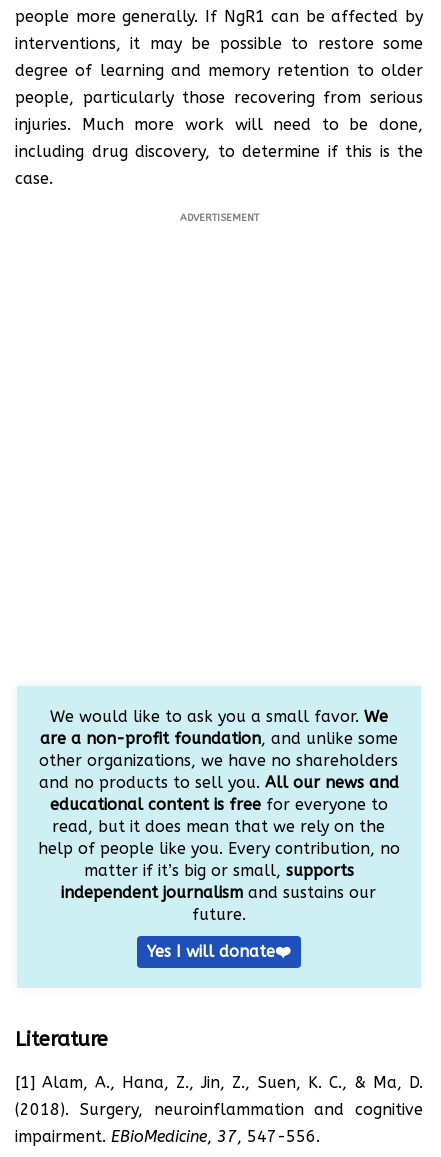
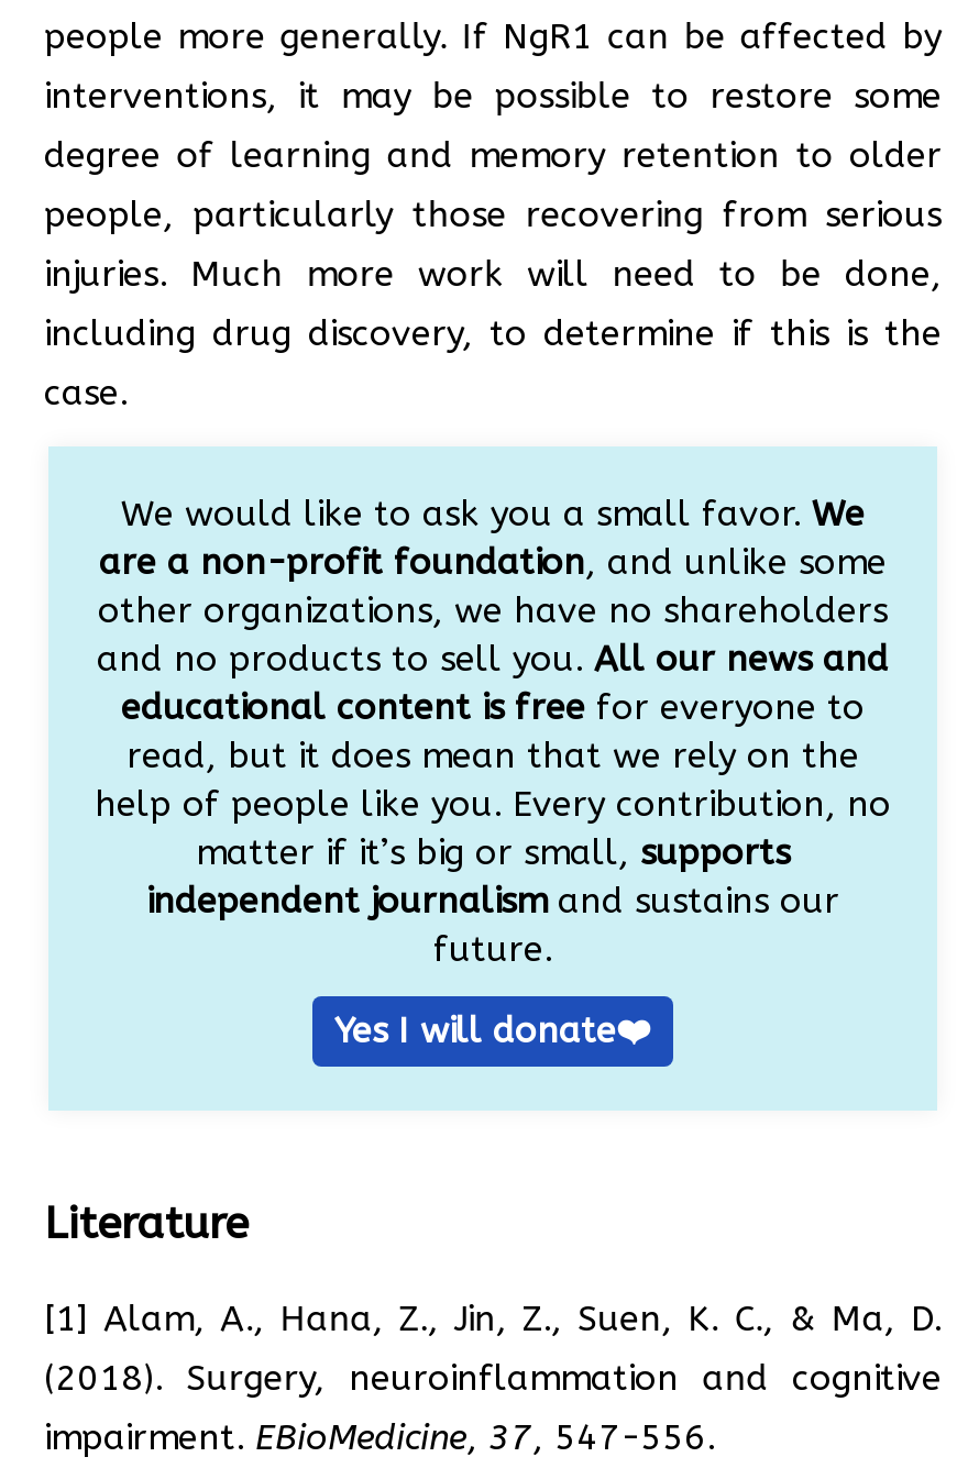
- ADVERTISEMENT
